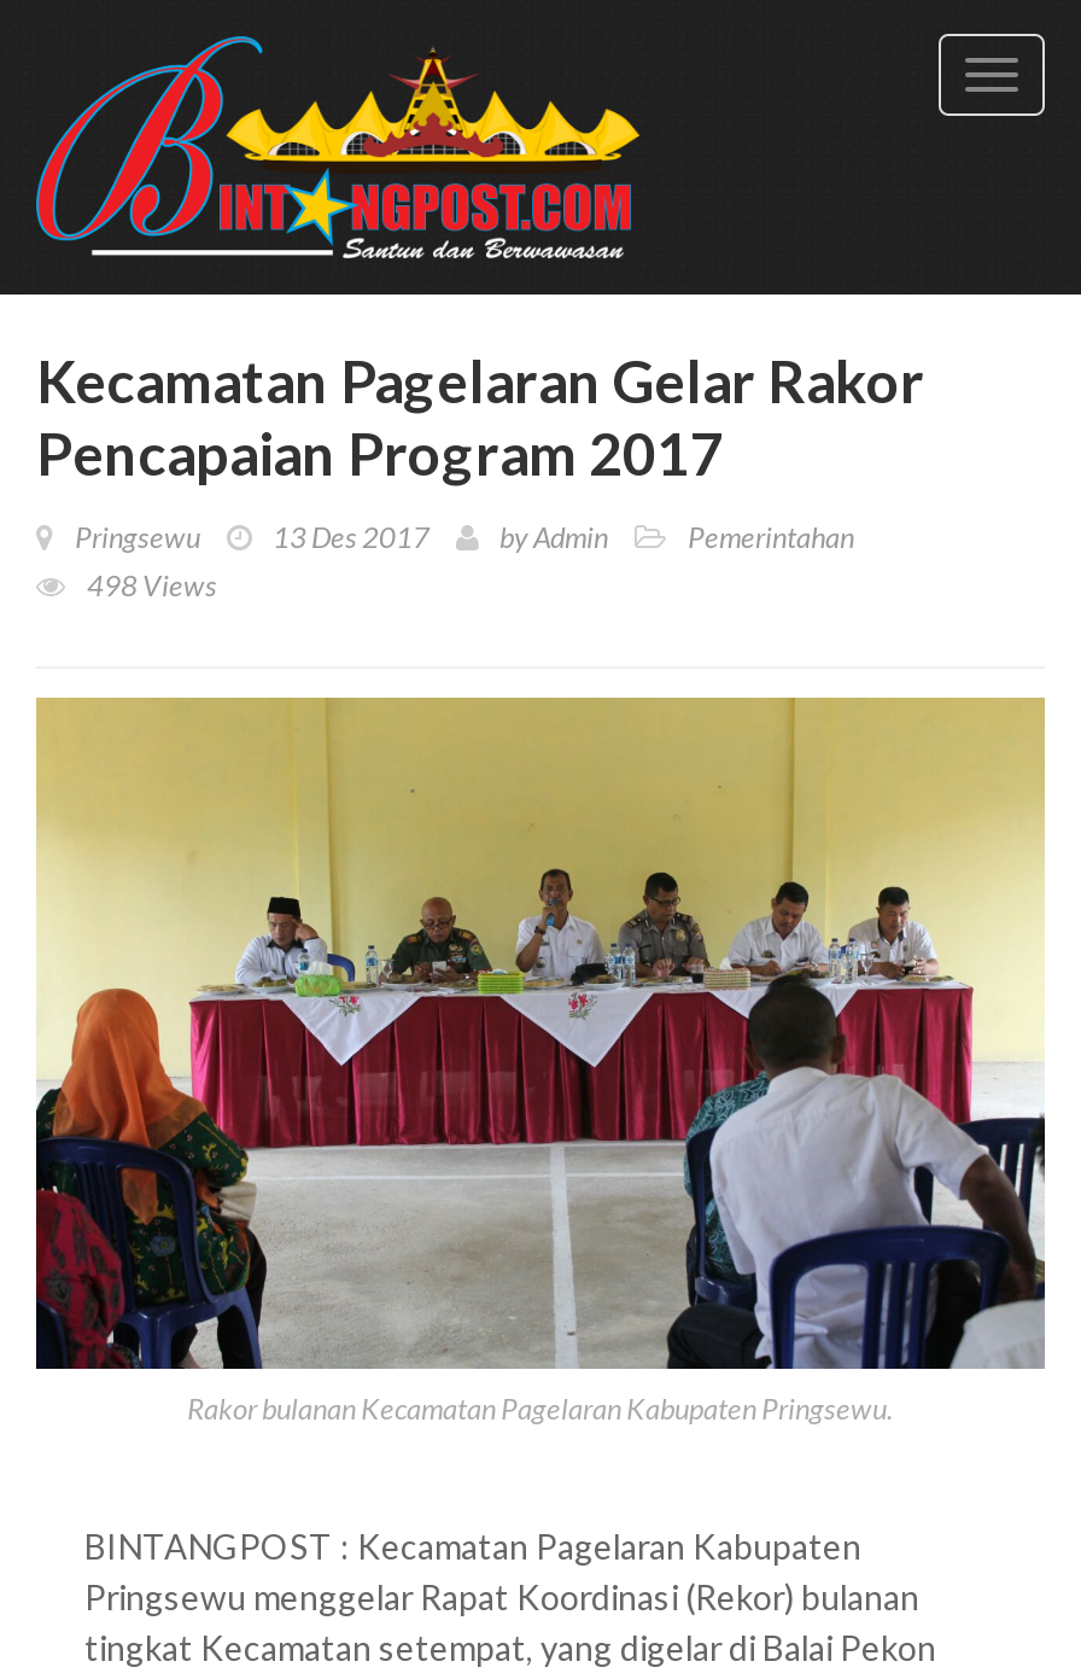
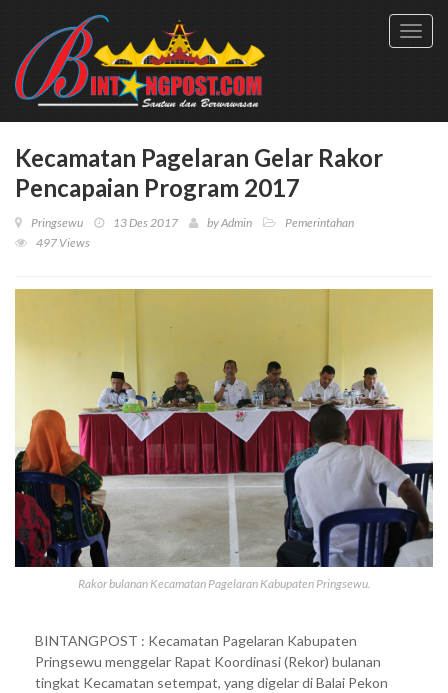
- 498 Views
+ 497 Views
